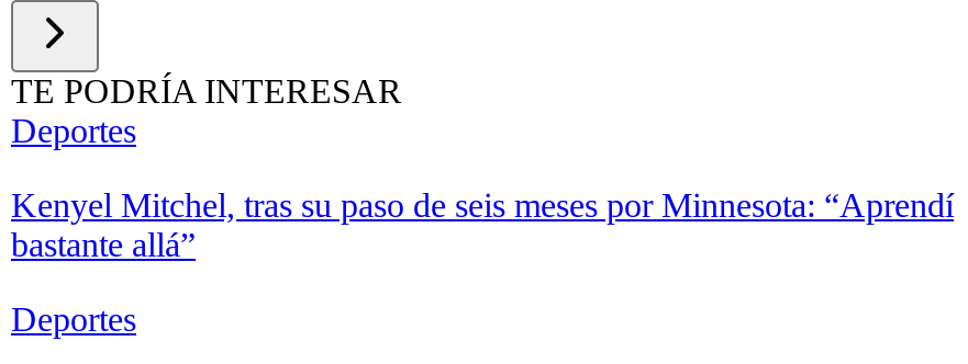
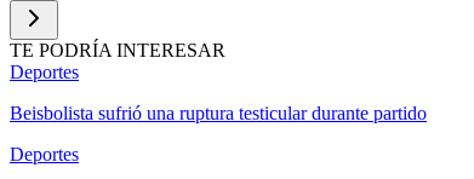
- Kenyel Mitchel, tras su paso de seis meses por Minnesota: “Aprendí
- bastante allá”
+ Beisbolista sufrió una ruptura testicular durante partido
